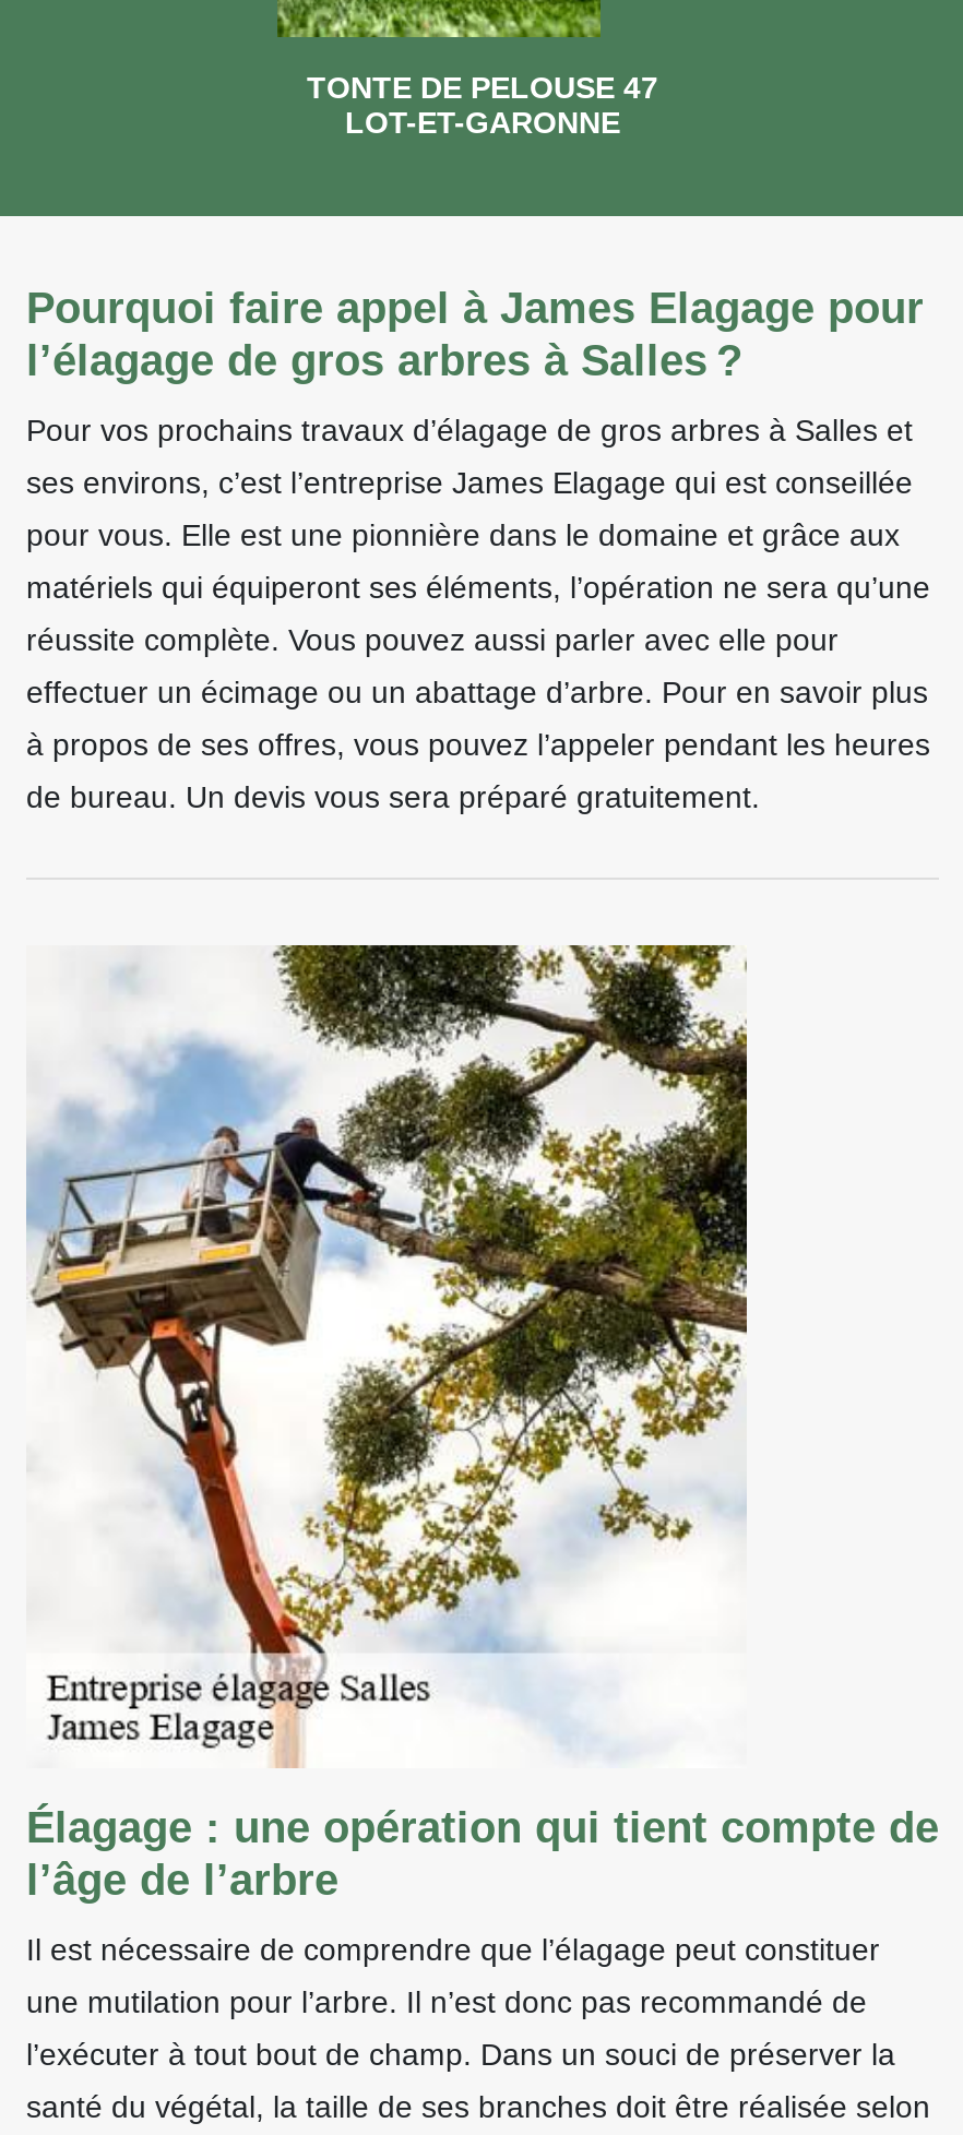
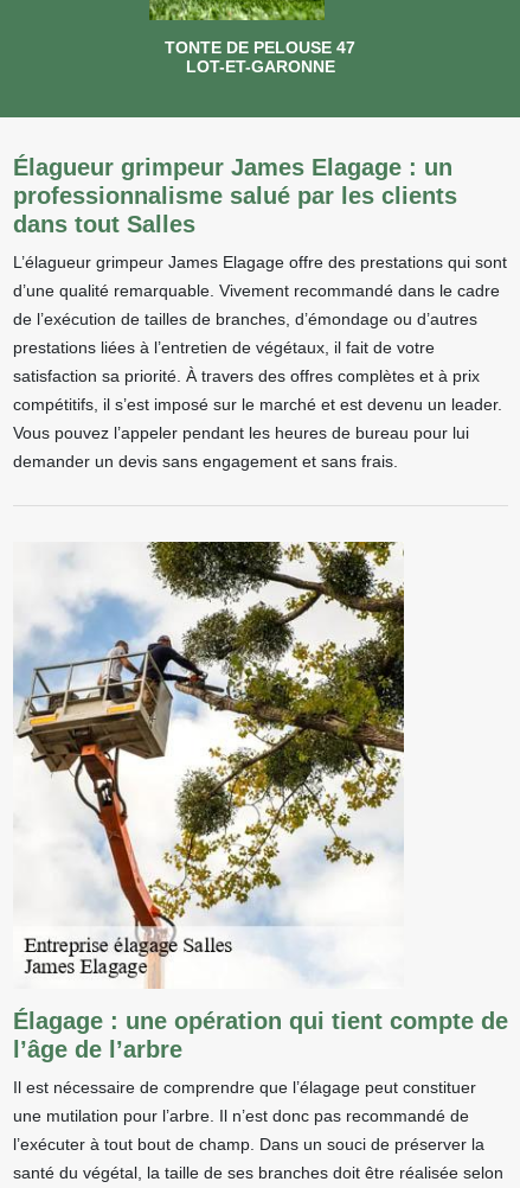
- Pourquoi faire appel à James Elagage pour
- l’élagage de gros arbres à Salles ?
+ Élagueur grimpeur James Elagage : un
+ professionnalisme salué par les clients
+ dans tout Salles

- Pour vos prochains travaux d’élagage de gros arbres à Salles et
+ L’élagueur grimpeur James Elagage offre des prestations qui sont

- ses environs, c’est l’entreprise James Elagage qui est conseillée
+ d’une qualité remarquable. Vivement recommandé dans le cadre

- pour vous. Elle est une pionnière dans le domaine et grâce aux
+ de l’exécution de tailles de branches, d’émondage ou d’autres

- matériels qui équiperont ses éléments, l’opération ne sera qu’une
+ prestations liées à l’entretien de végétaux, il fait de votre

- réussite complète. Vous pouvez aussi parler avec elle pour
+ satisfaction sa priorité. À travers des offres complètes et à prix

- effectuer un écimage ou un abattage d’arbre. Pour en savoir plus
+ compétitifs, il s’est imposé sur le marché et est devenu un leader.

- à propos de ses offres, vous pouvez l’appeler pendant les heures
+ Vous pouvez l’appeler pendant les heures de bureau pour lui

- de bureau. Un devis vous sera préparé gratuitement.
+ demander un devis sans engagement et sans frais.
